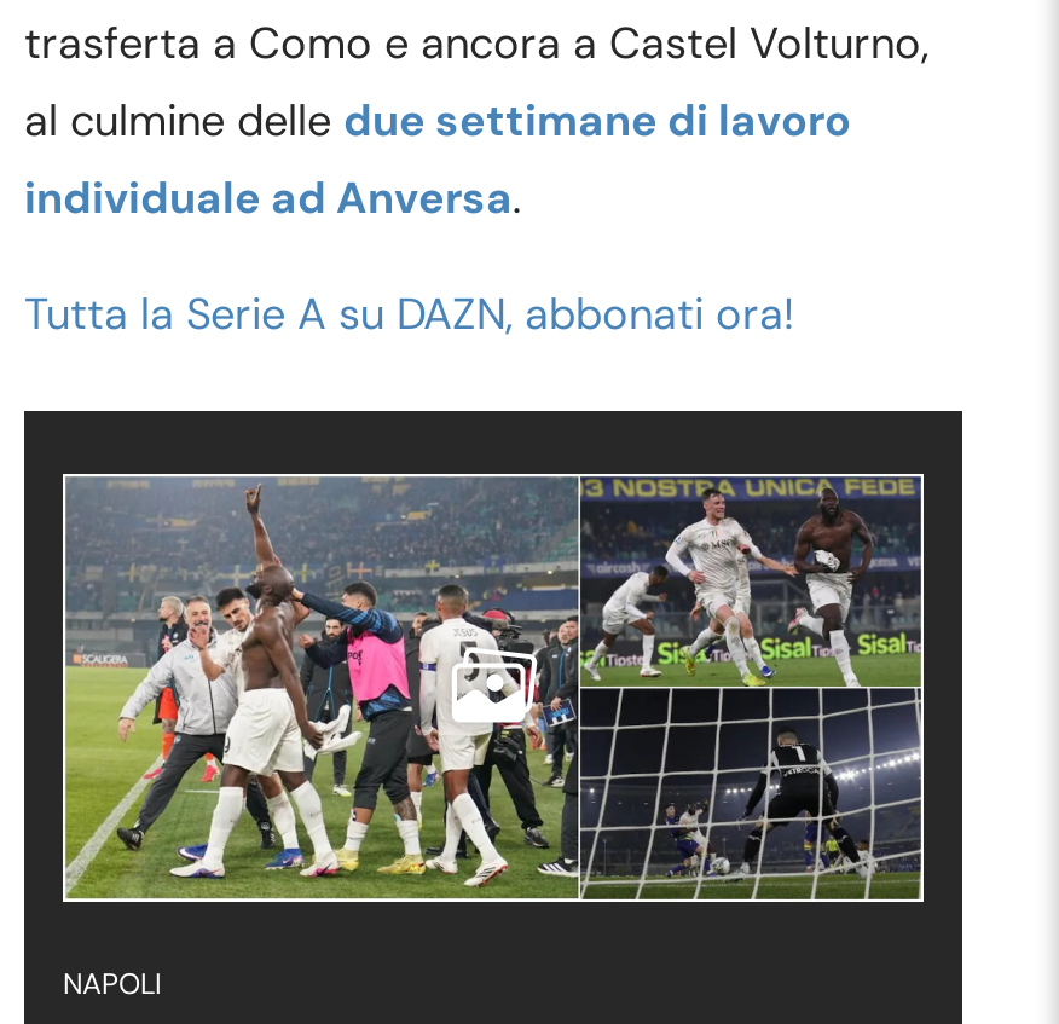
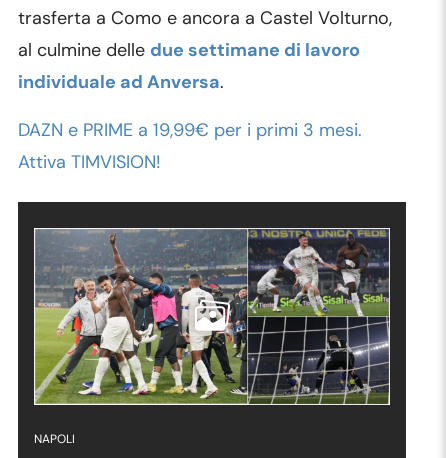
- Tutta la Serie A su DAZN, abbonati ora!
+ DAZN e PRIME a 19,99€ per i primi 3 mesi.
+ Attiva TIMVISION!
